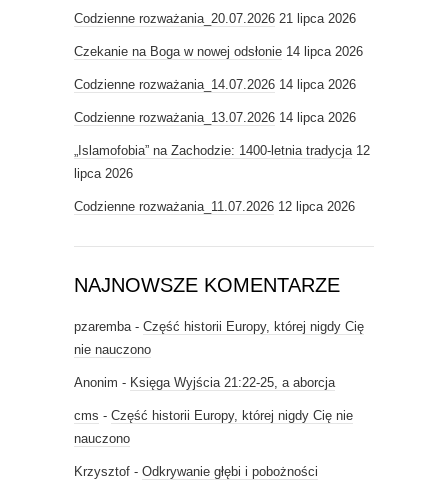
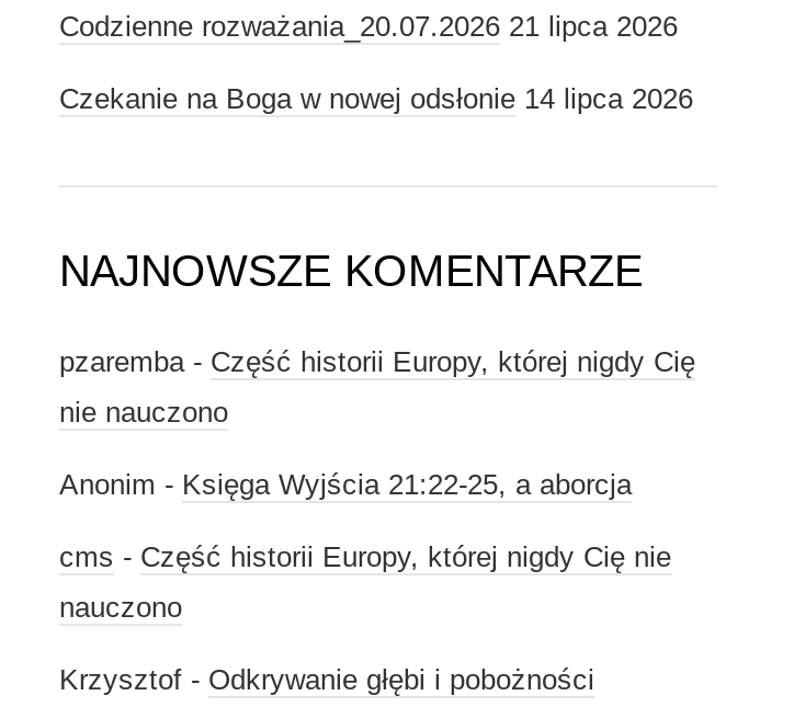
- Codzienne rozważania_14.07.2026 14 lipca 2026
- Codzienne rozważania_13.07.2026 14 lipca 2026
- „Islamofobia” na Zachodzie: 1400-letnia tradycja 12
- lipca 2026
- Codzienne rozważania_11.07.2026 12 lipca 2026
